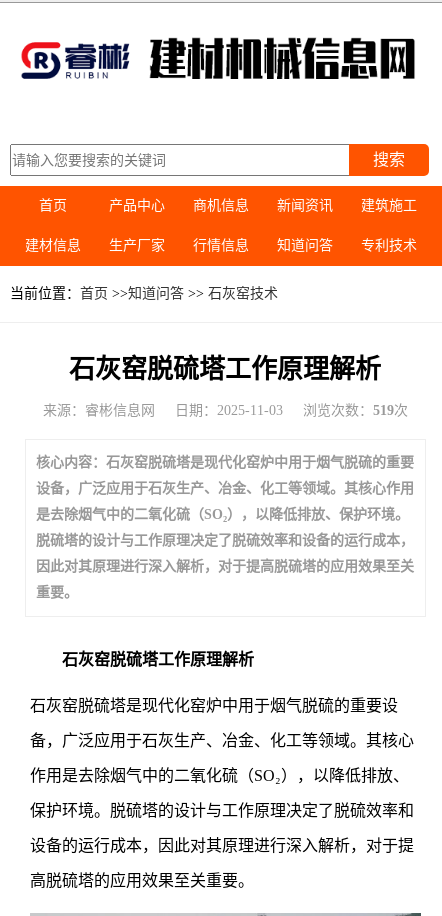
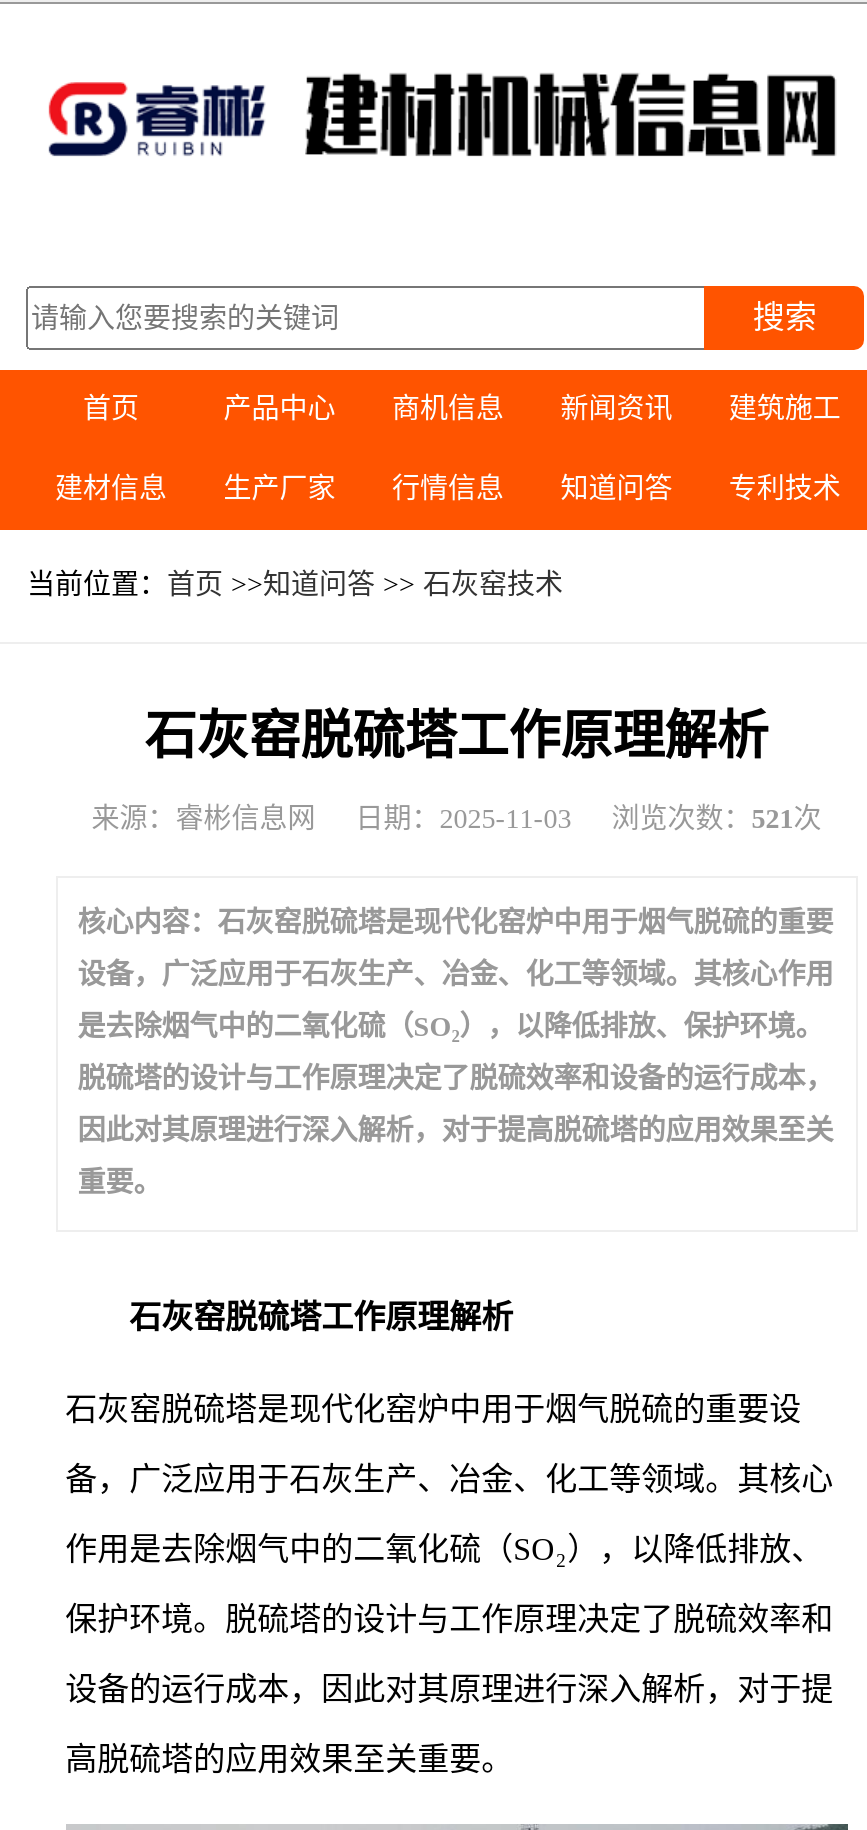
- 来源：睿彬信息网 日期：2025-11-03 浏览次数：519次
+ 来源：睿彬信息网 日期：2025-11-03 浏览次数：521次
